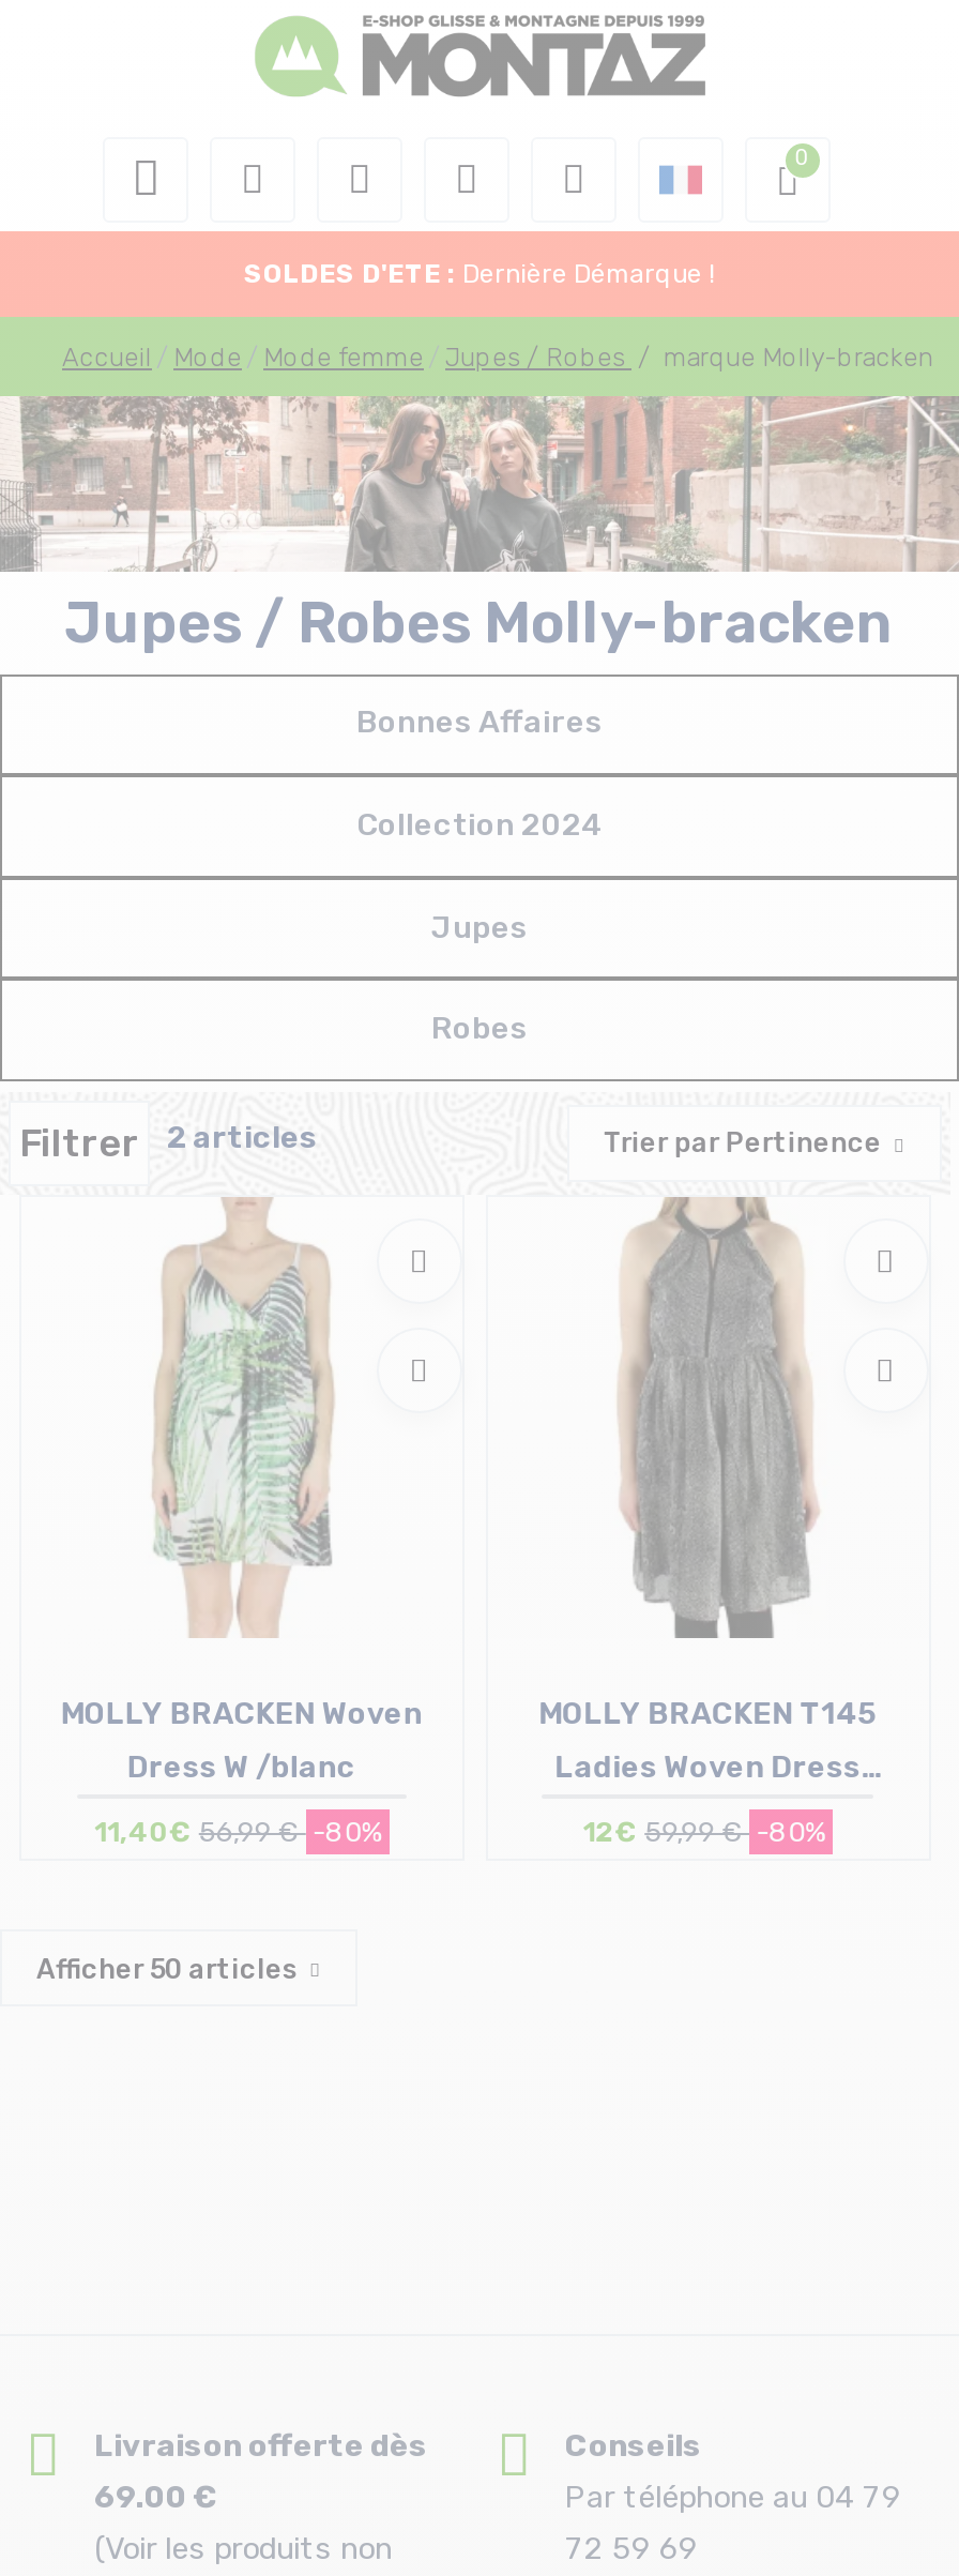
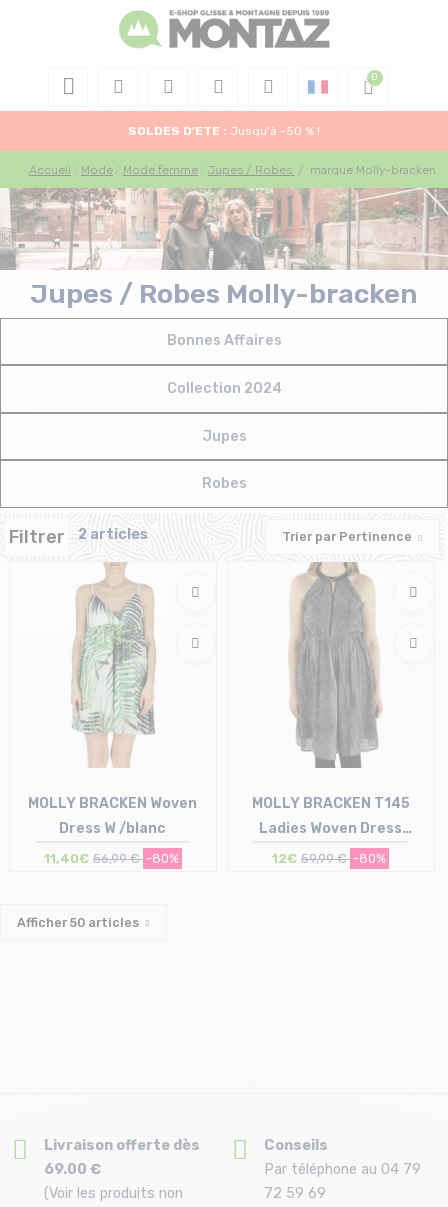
- SOLDES D'ETE : Dernière Démarque !
+ SOLDES D'ETE : Jusqu'à -50 % !
